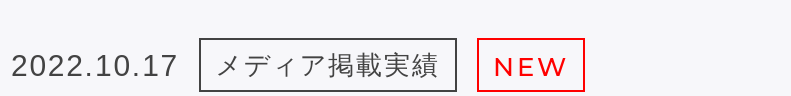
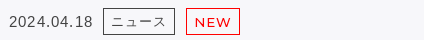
- 2022.10.17
- メディア掲載実績
+ 2024.04.18
+ ニュース
